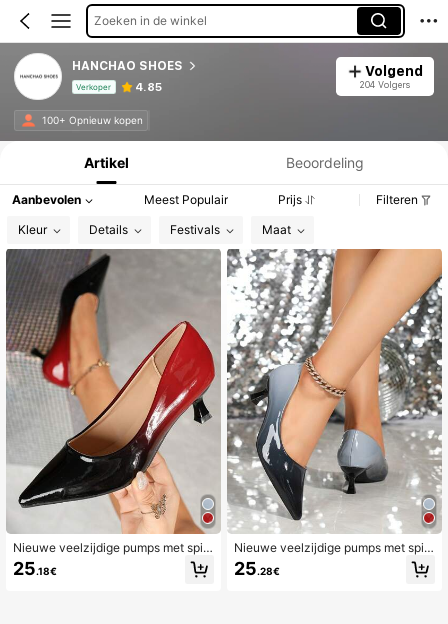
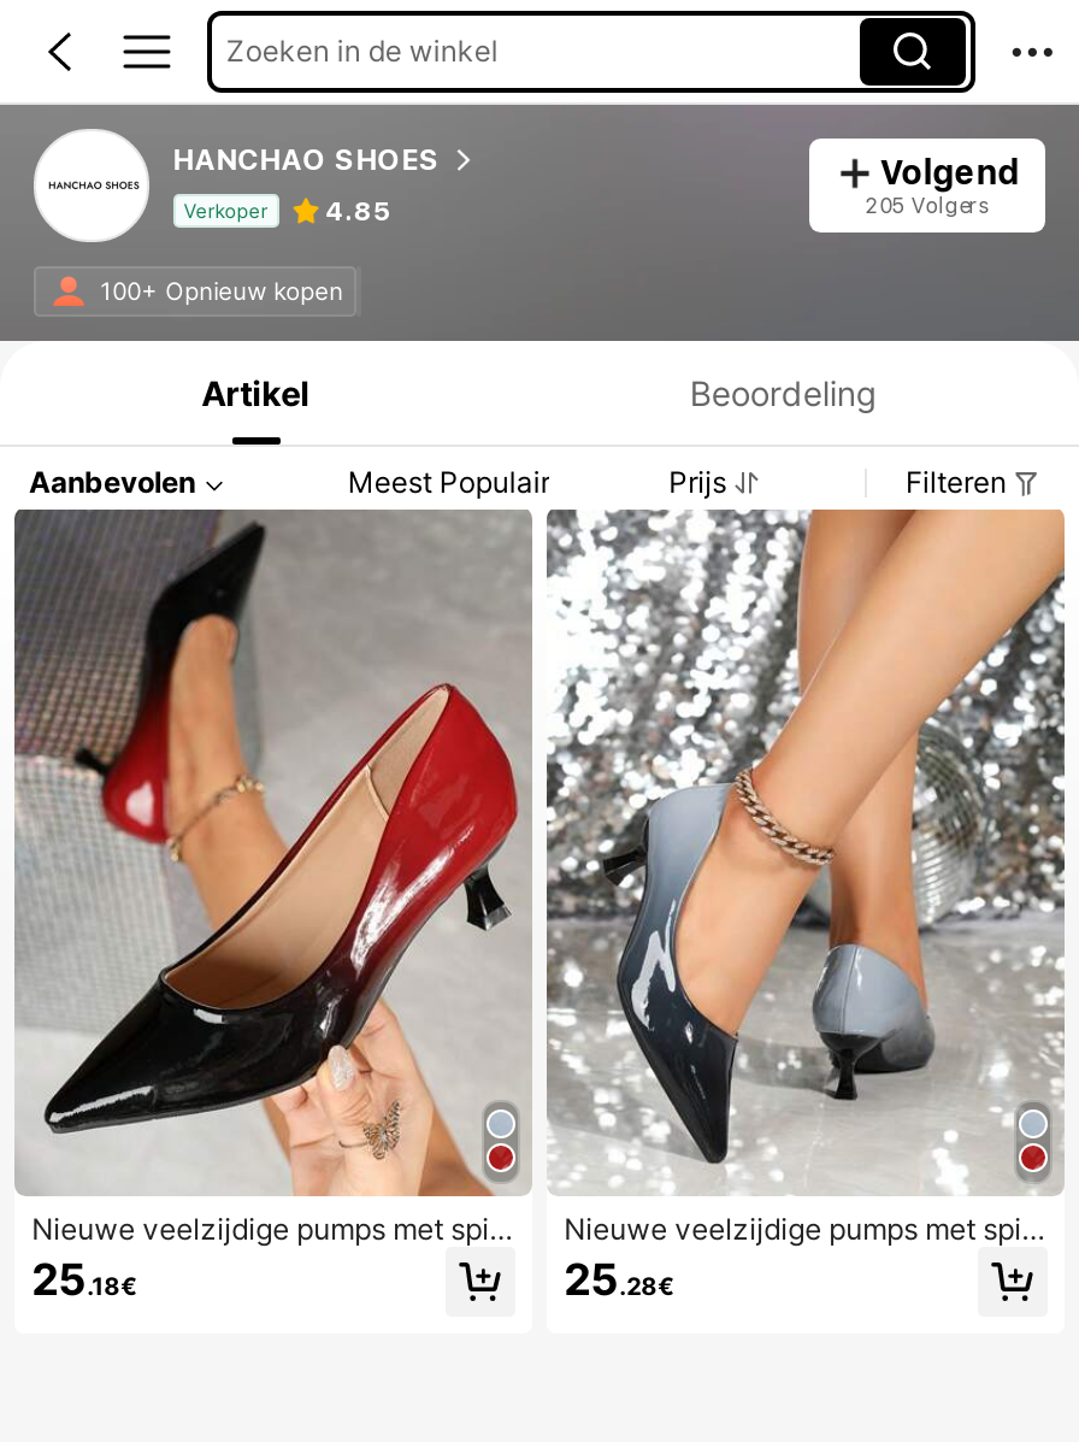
- 204 Volgers
+ 205 Volgers

- Kleur
- Details
- Festivals
- Maat
